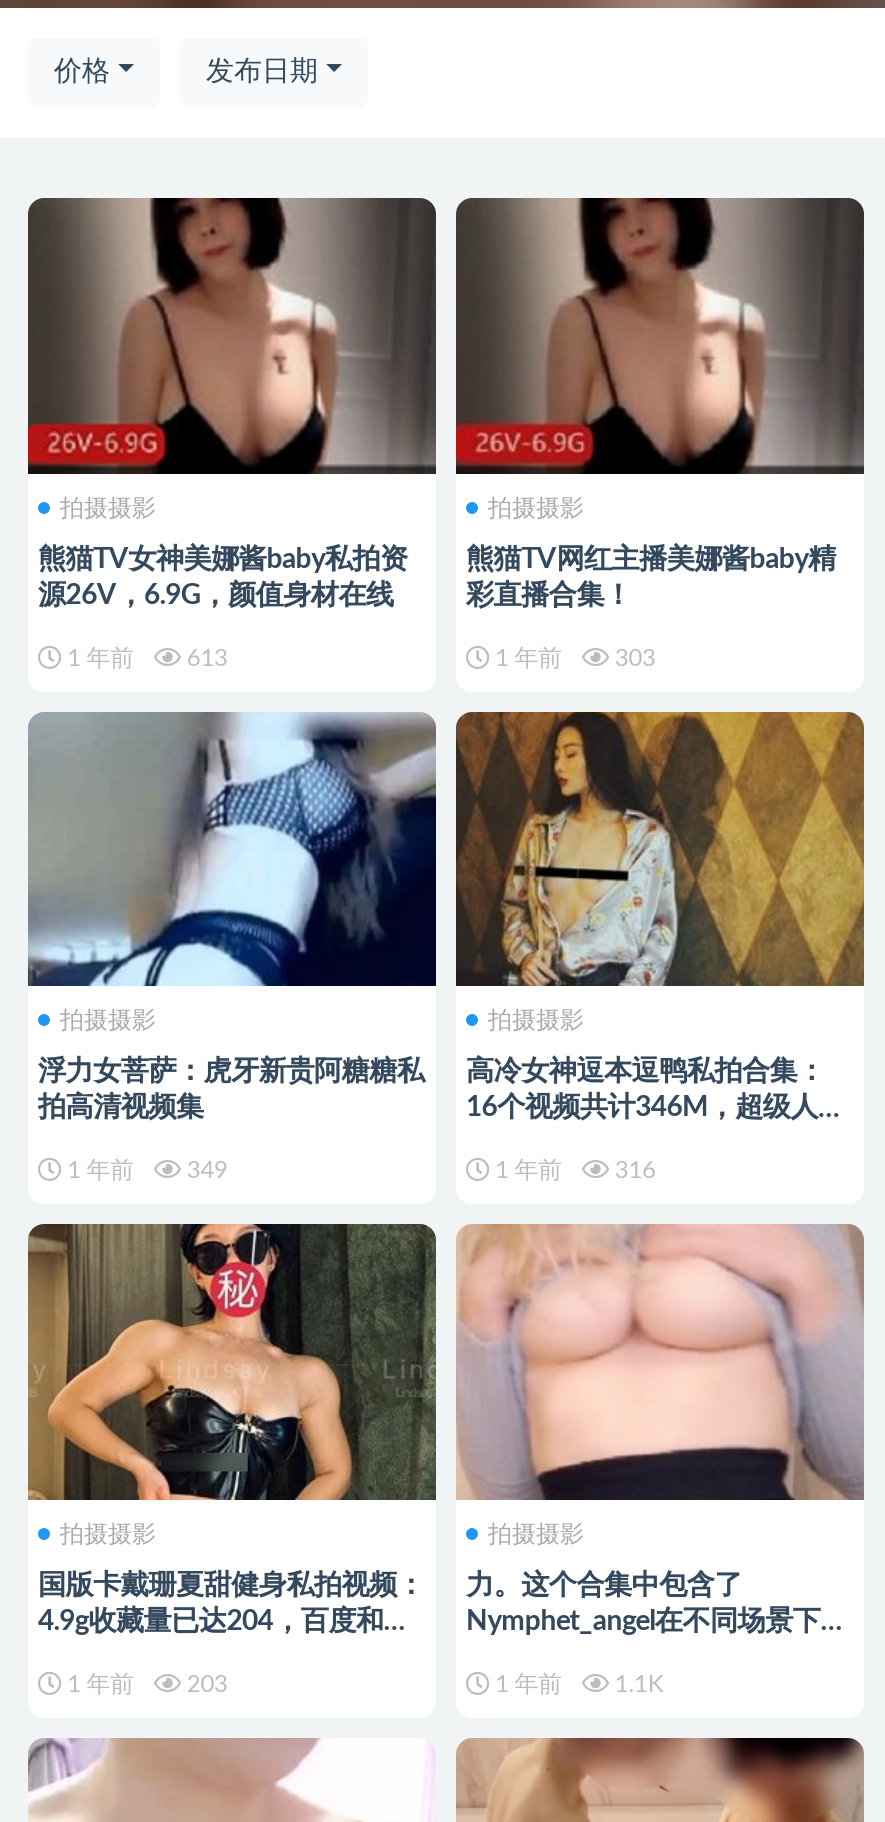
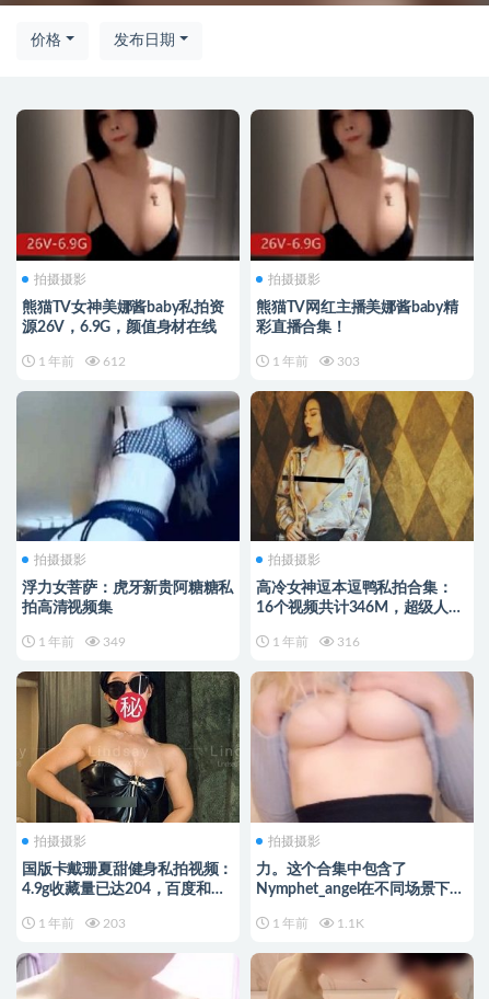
- 1 年前 613
+ 1 年前 612
